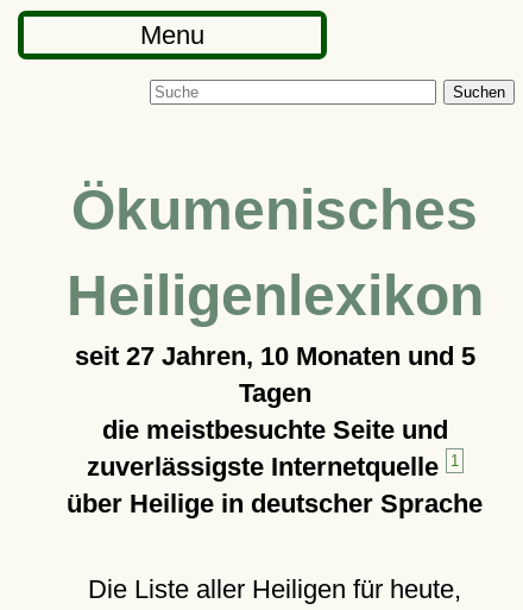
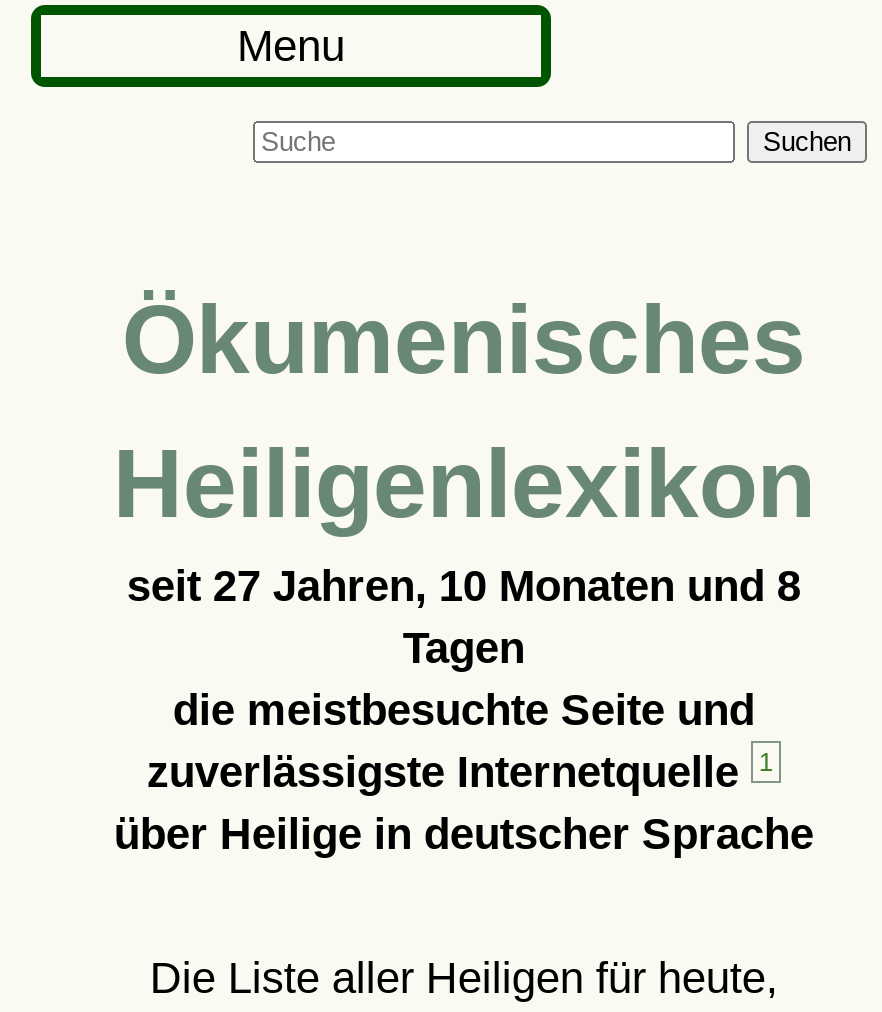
- seit 27 Jahren, 10 Monaten und 5
+ seit 27 Jahren, 10 Monaten und 8
